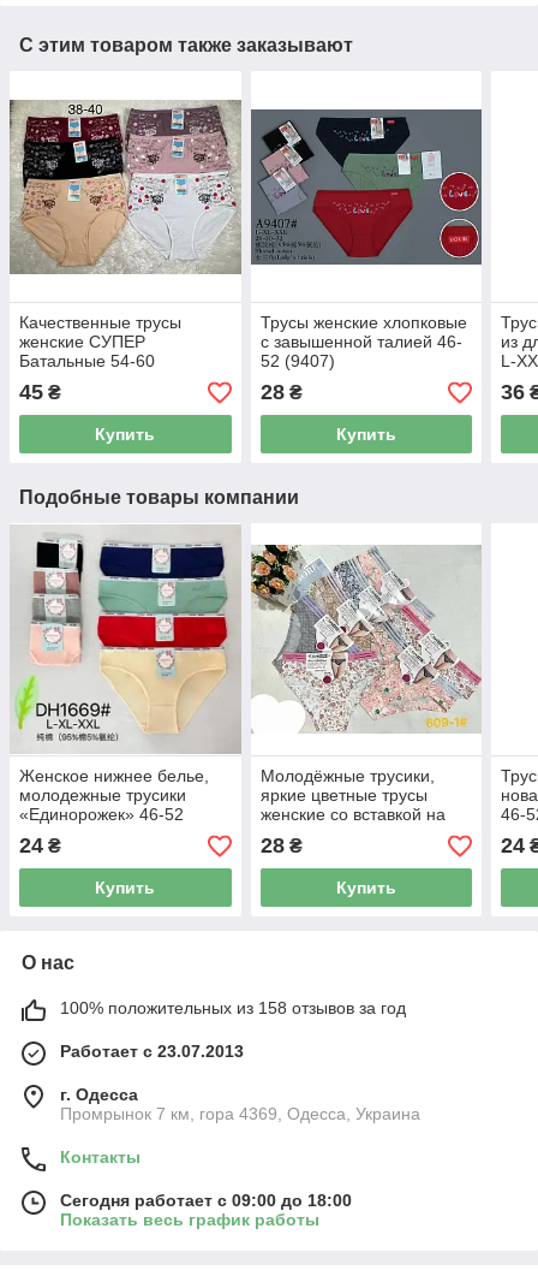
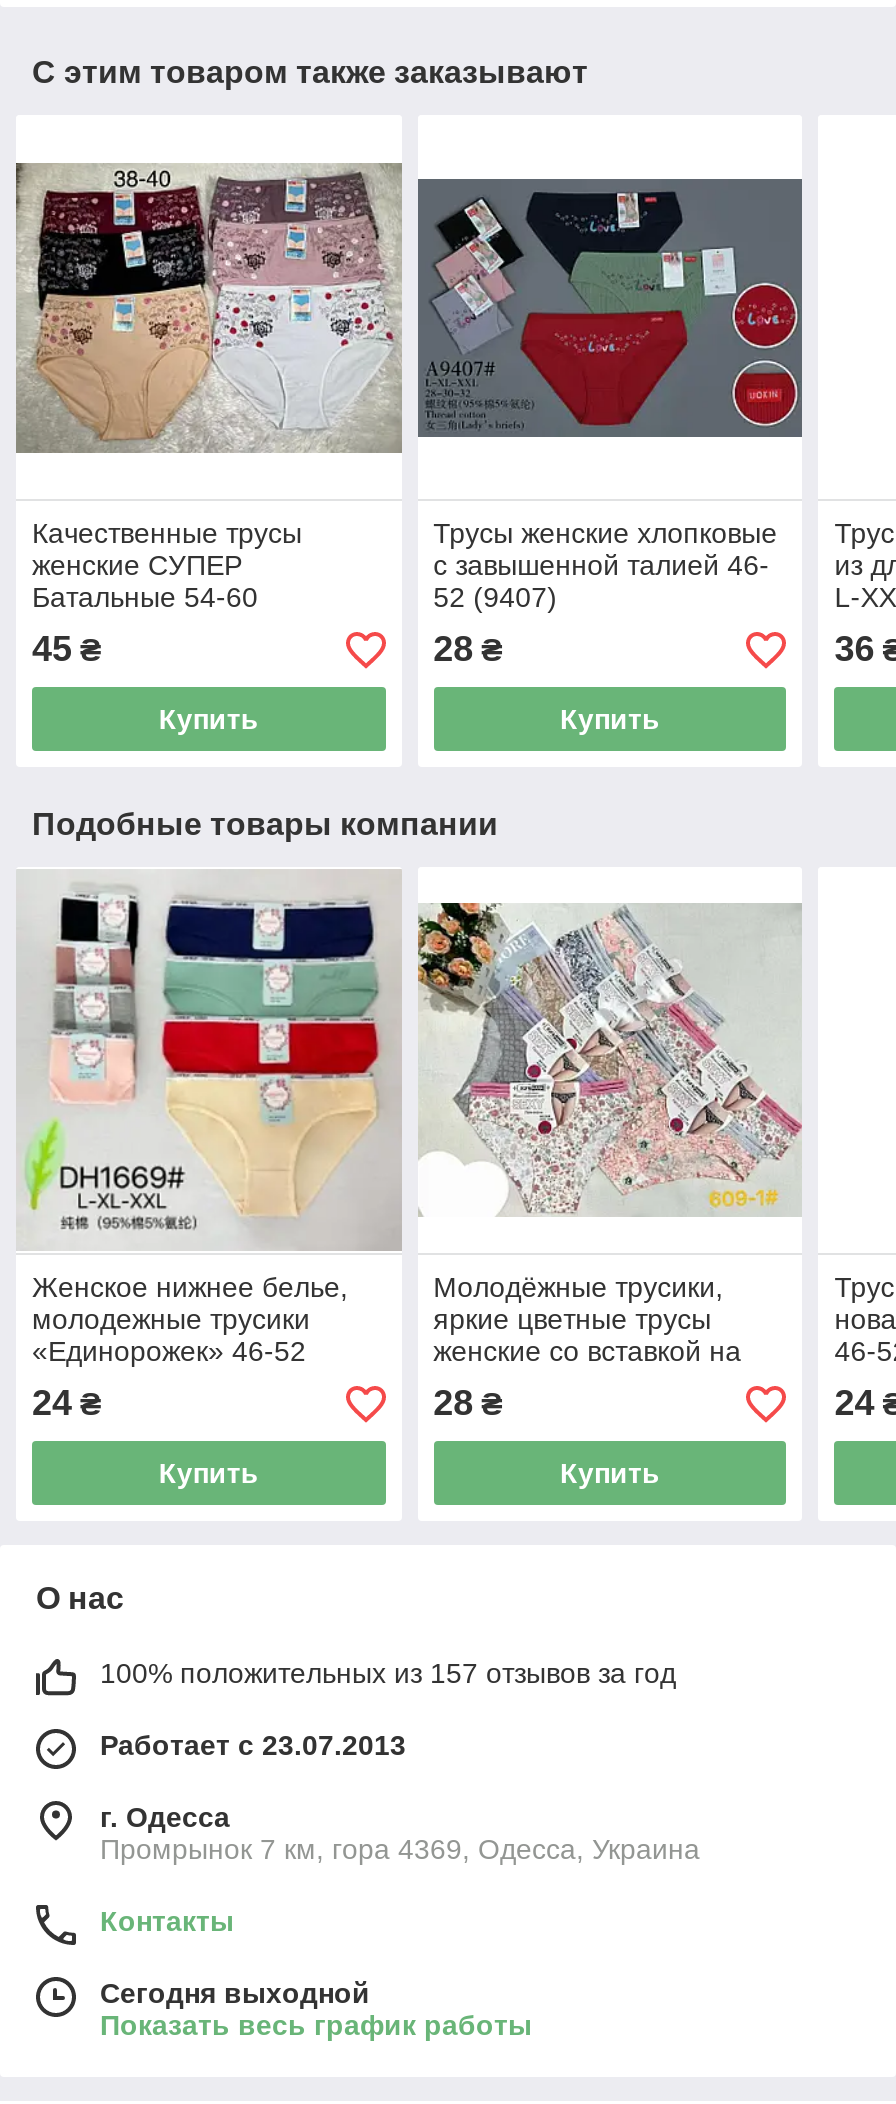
- 100% положительных из 158 отзывов за год
+ 100% положительных из 157 отзывов за год

- Сегодня работает с 09:00 до 18:00
+ Сегодня выходной
